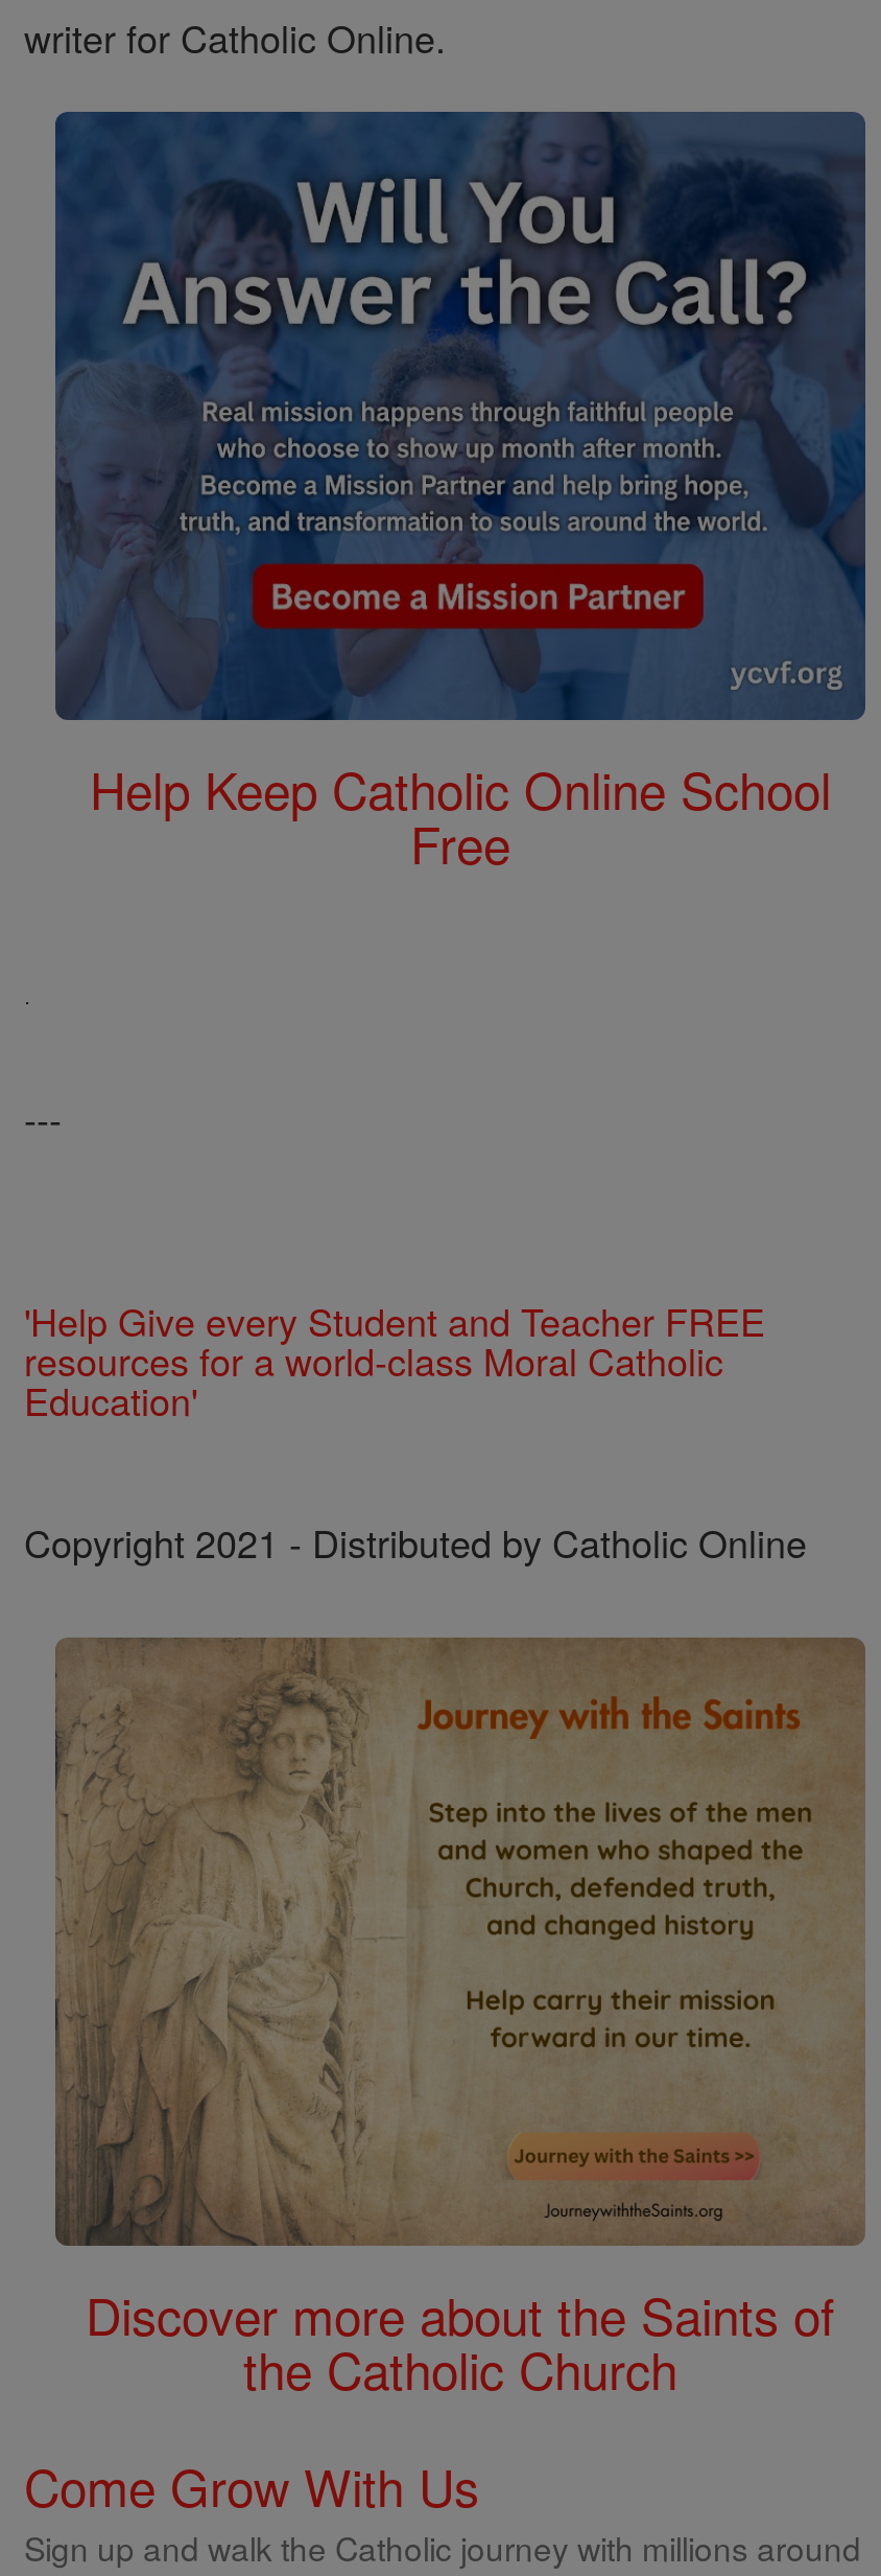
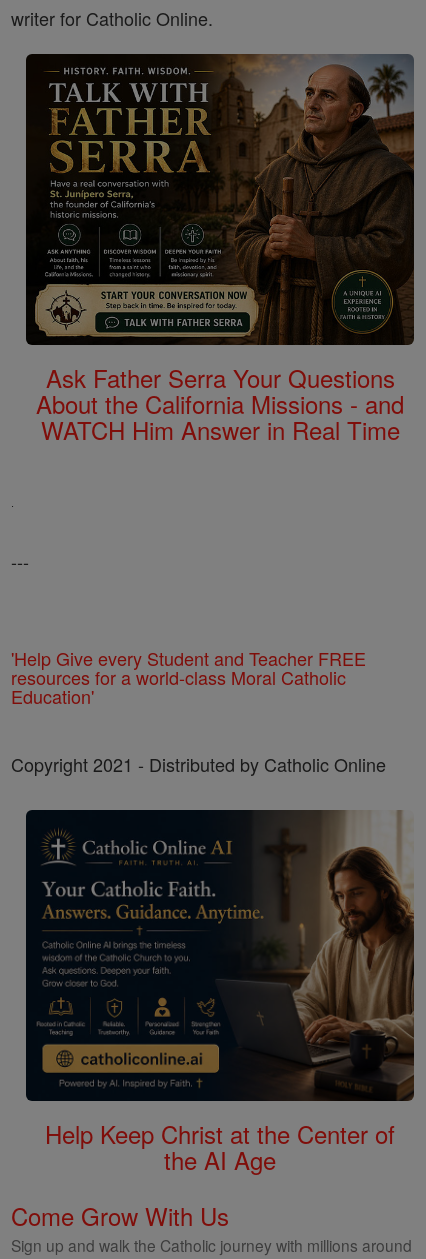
- [image]
- Help Keep Catholic Online School
- Free
+ [image]
+ Ask Father Serra Your Questions
+ About the California Missions - and
+ WATCH Him Answer in Real Time

- [image]
- Discover more about the Saints of
- the Catholic Church
+ [image]
+ Help Keep Christ at the Center of
+ the AI Age
